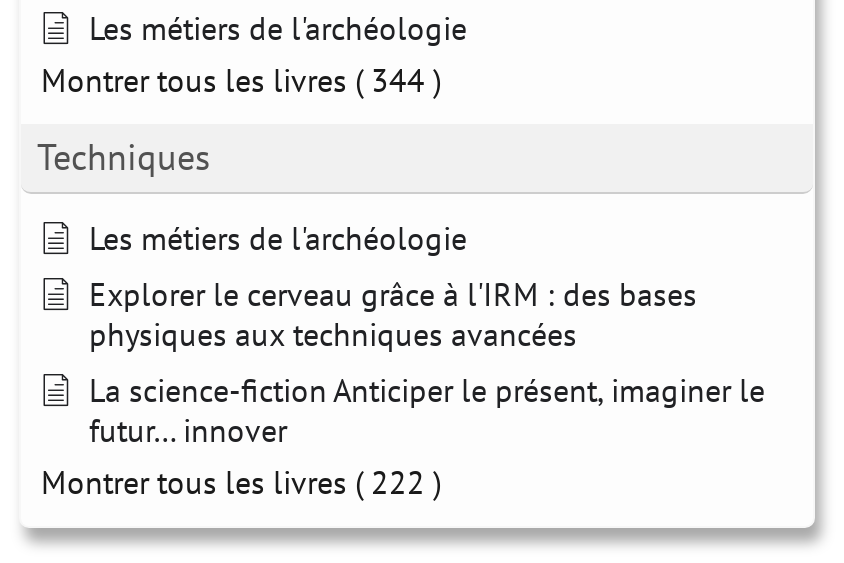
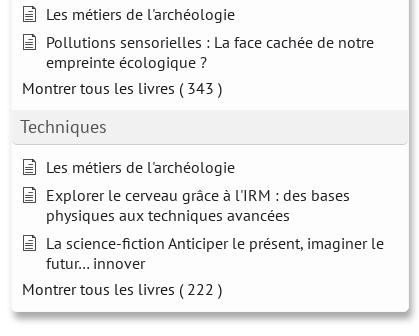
- Montrer tous les livres ( 344 )
+ Pollutions sensorielles : La face cachée de notre
+ empreinte écologique ?
+ Montrer tous les livres ( 343 )
